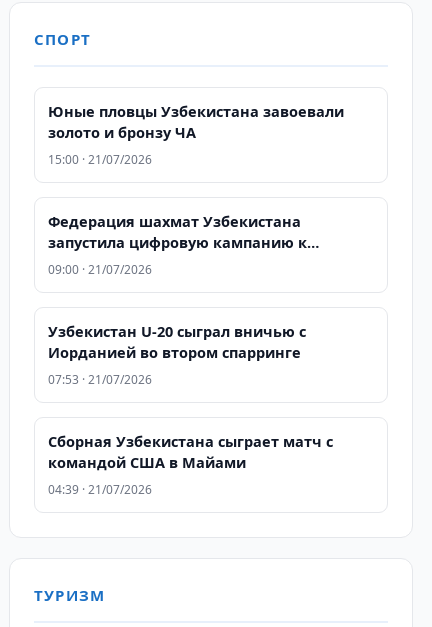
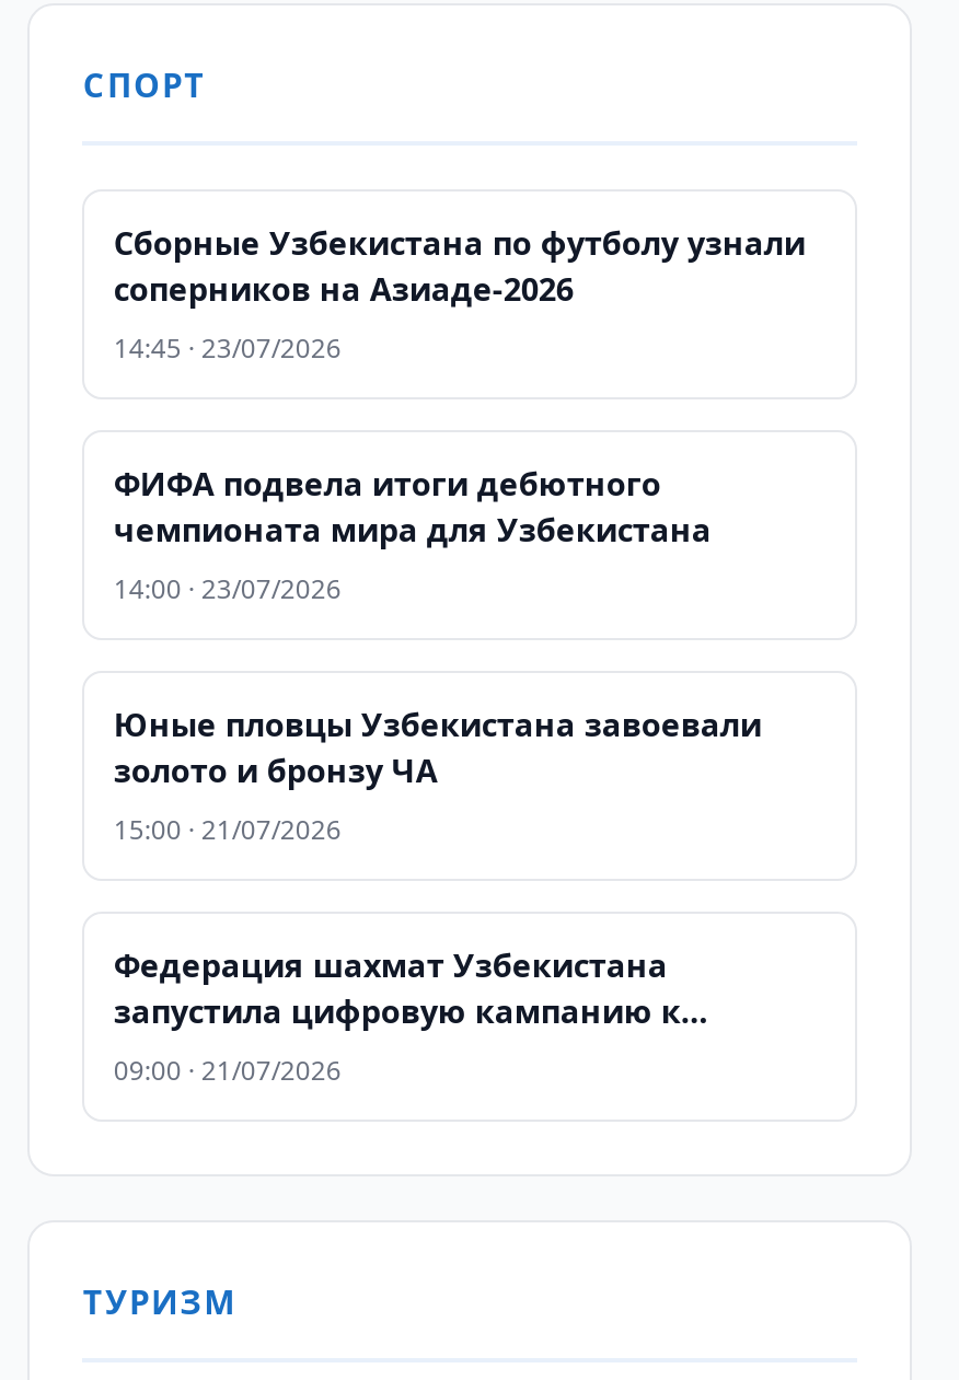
+ Сборные Узбекистана по футболу узнали
+ соперников на Азиаде-2026
+ 14:45 · 23/07/2026
+ ФИФА подвела итоги дебютного
+ чемпионата мира для Узбекистана
+ 14:00 · 23/07/2026

moved down: Юные пловцы Узбекистана завоевали | золото и бронзу ЧА | 15:00 · 21/07/2026 | Федерация шахмат Узбекистана | запустила цифровую кампанию к

- Узбекистан U-20 сыграл вничью с
- Иорданией во втором спарринге
- 07:53 · 21/07/2026
- Сборная Узбекистана сыграет матч с
- командой США в Майами
- 04:39 · 21/07/2026
